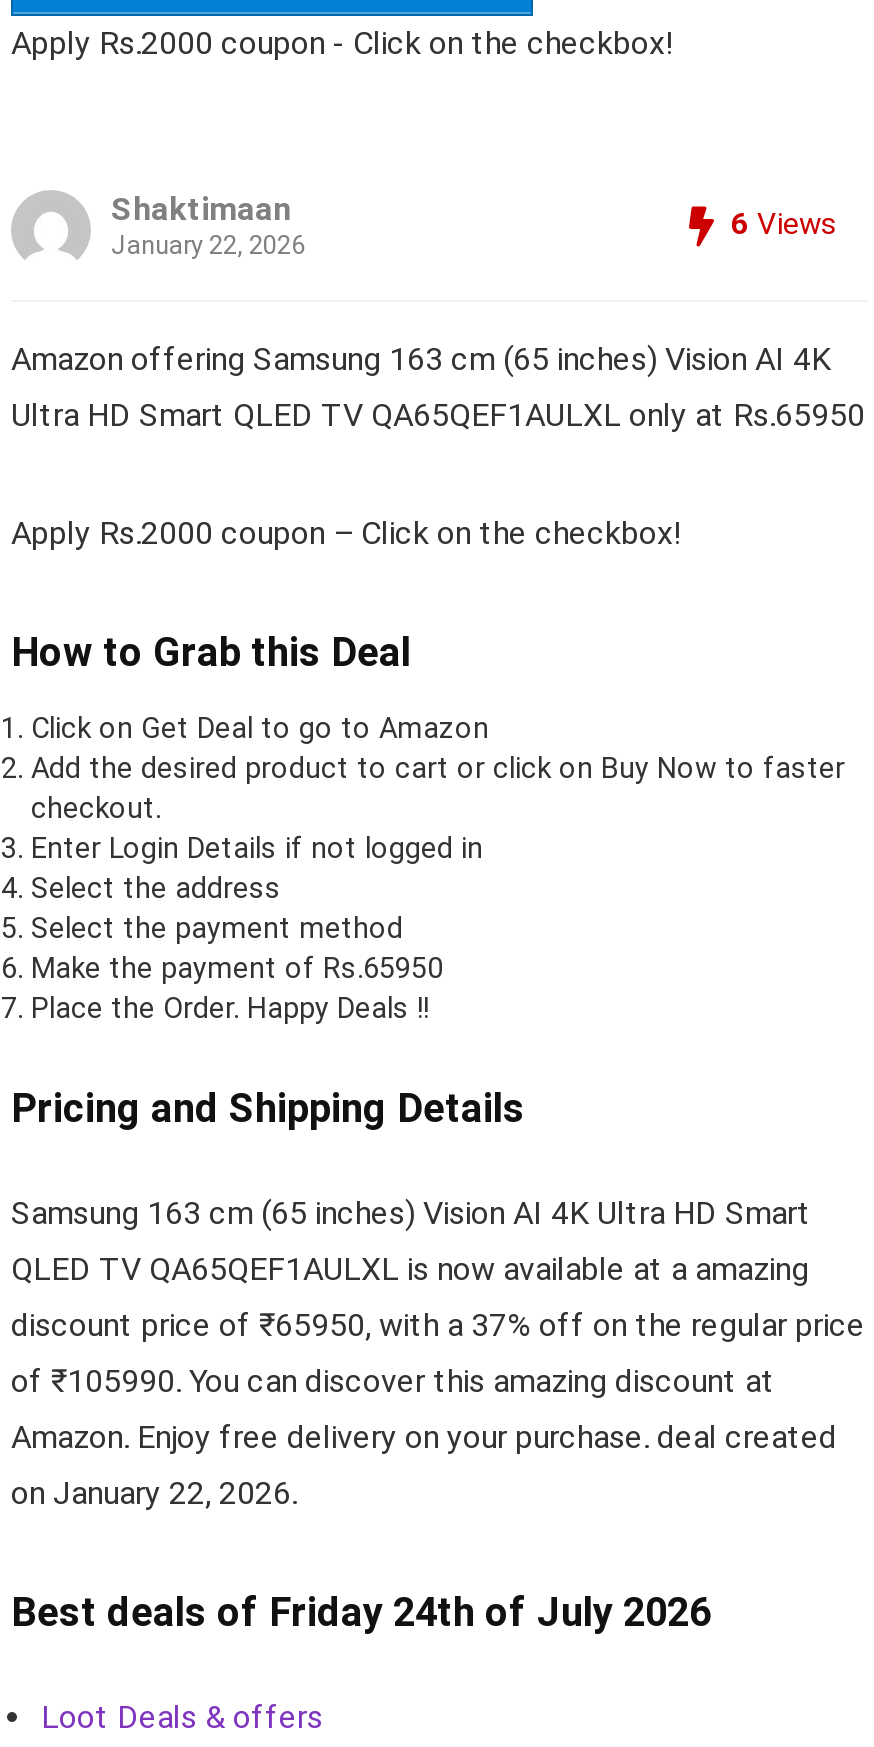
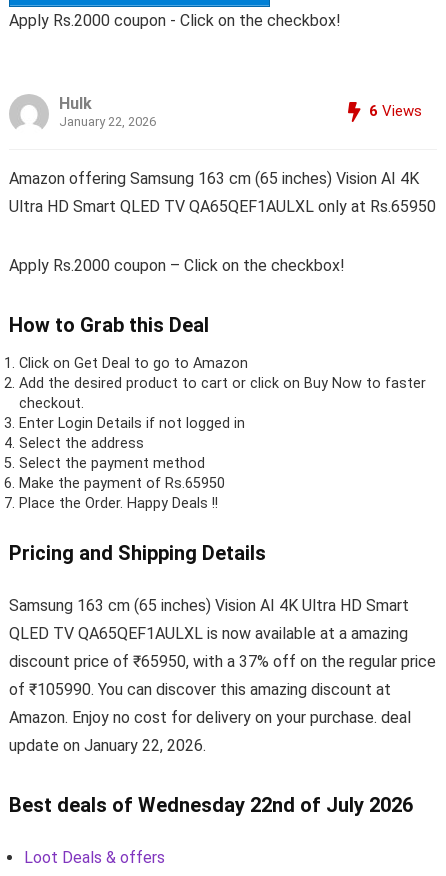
- Shaktimaan
+ Hulk

- Amazon. Enjoy free delivery on your purchase. deal created
+ Amazon. Enjoy no cost for delivery on your purchase. deal

- on January 22, 2026.
+ update on January 22, 2026.

- Best deals of Friday 24th of July 2026
+ Best deals of Wednesday 22nd of July 2026
